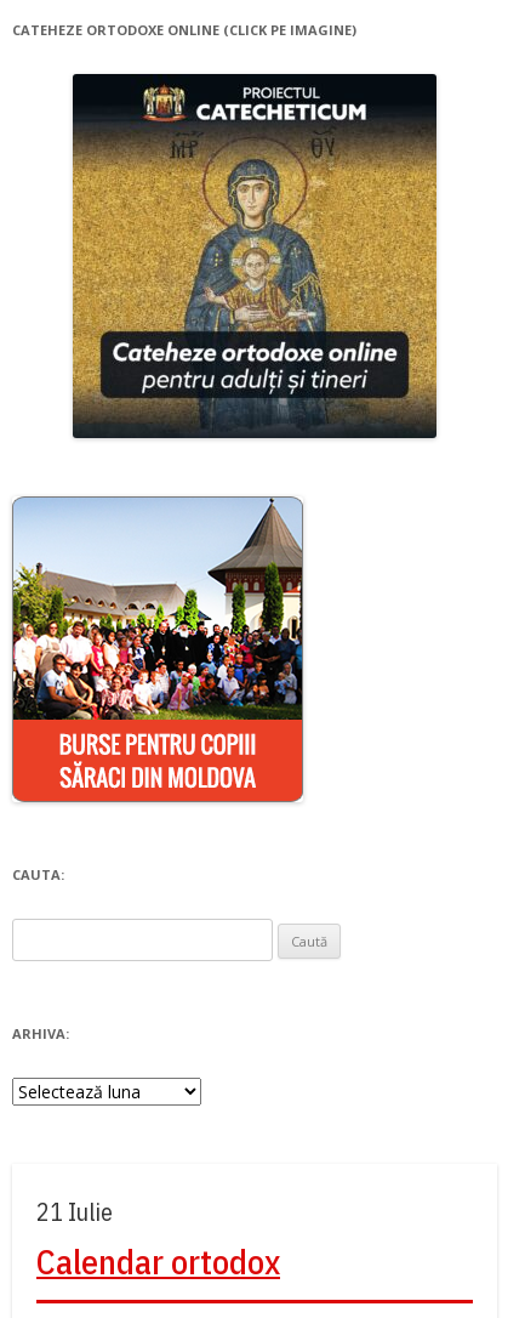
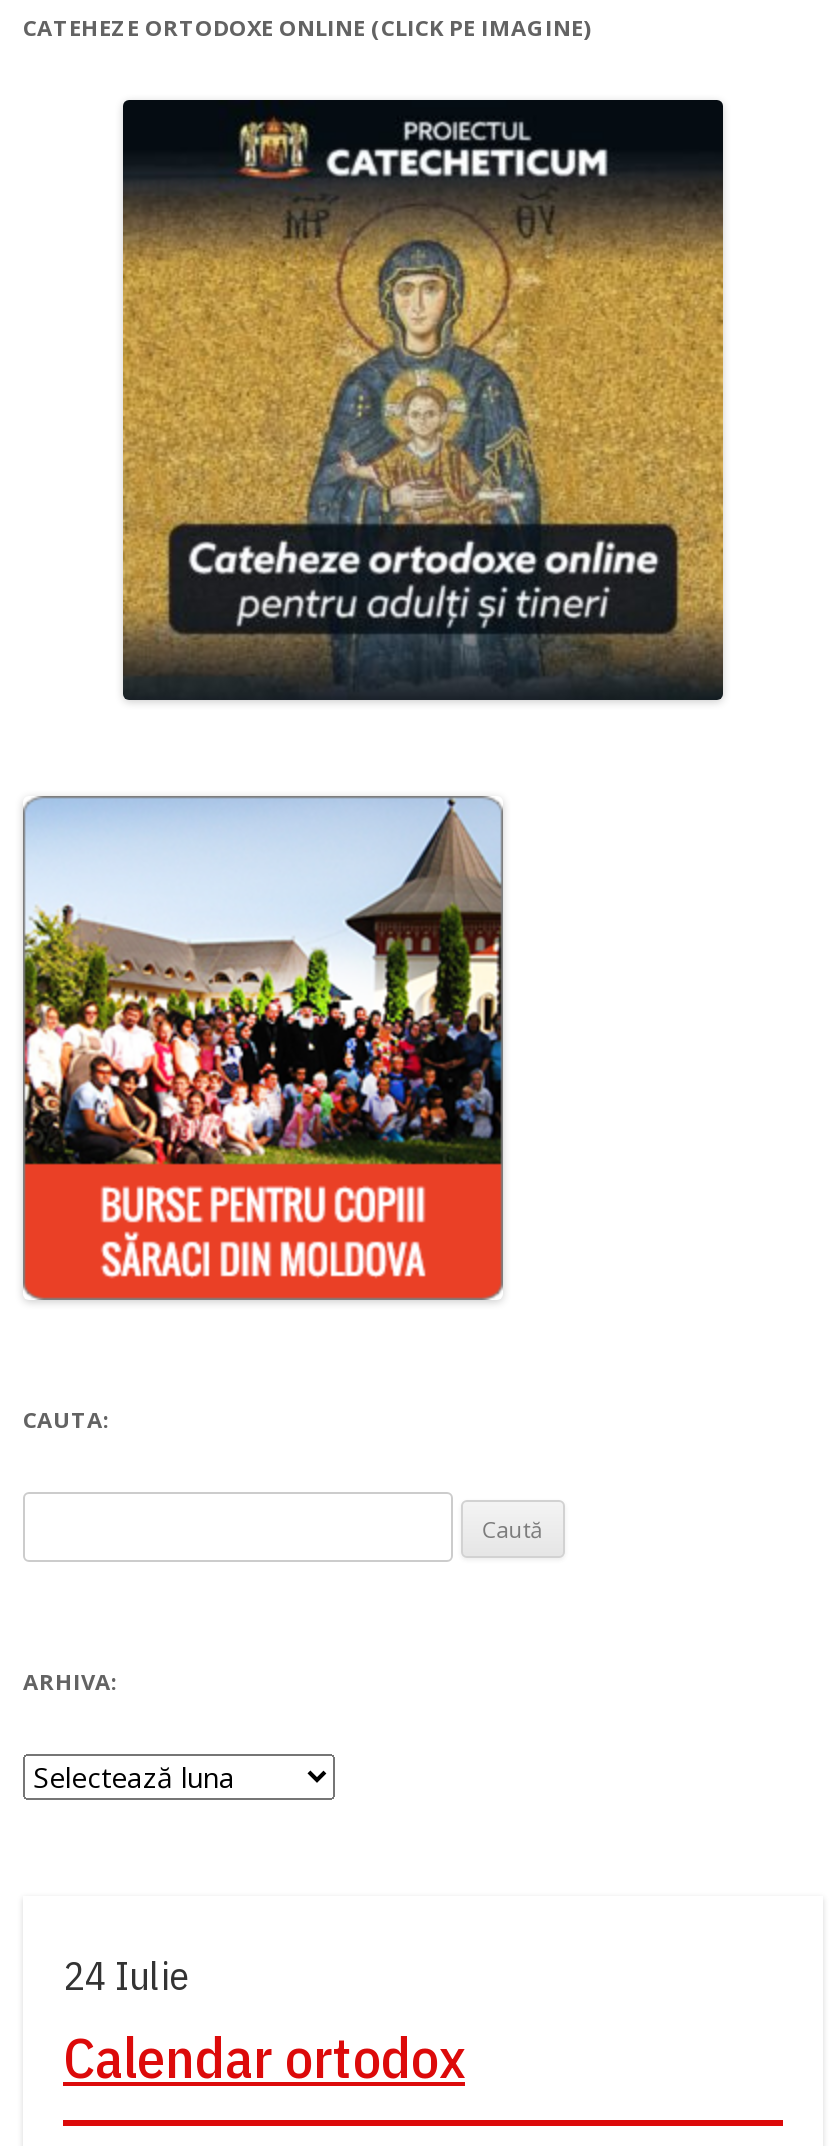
- 21 Iulie
+ 24 Iulie
